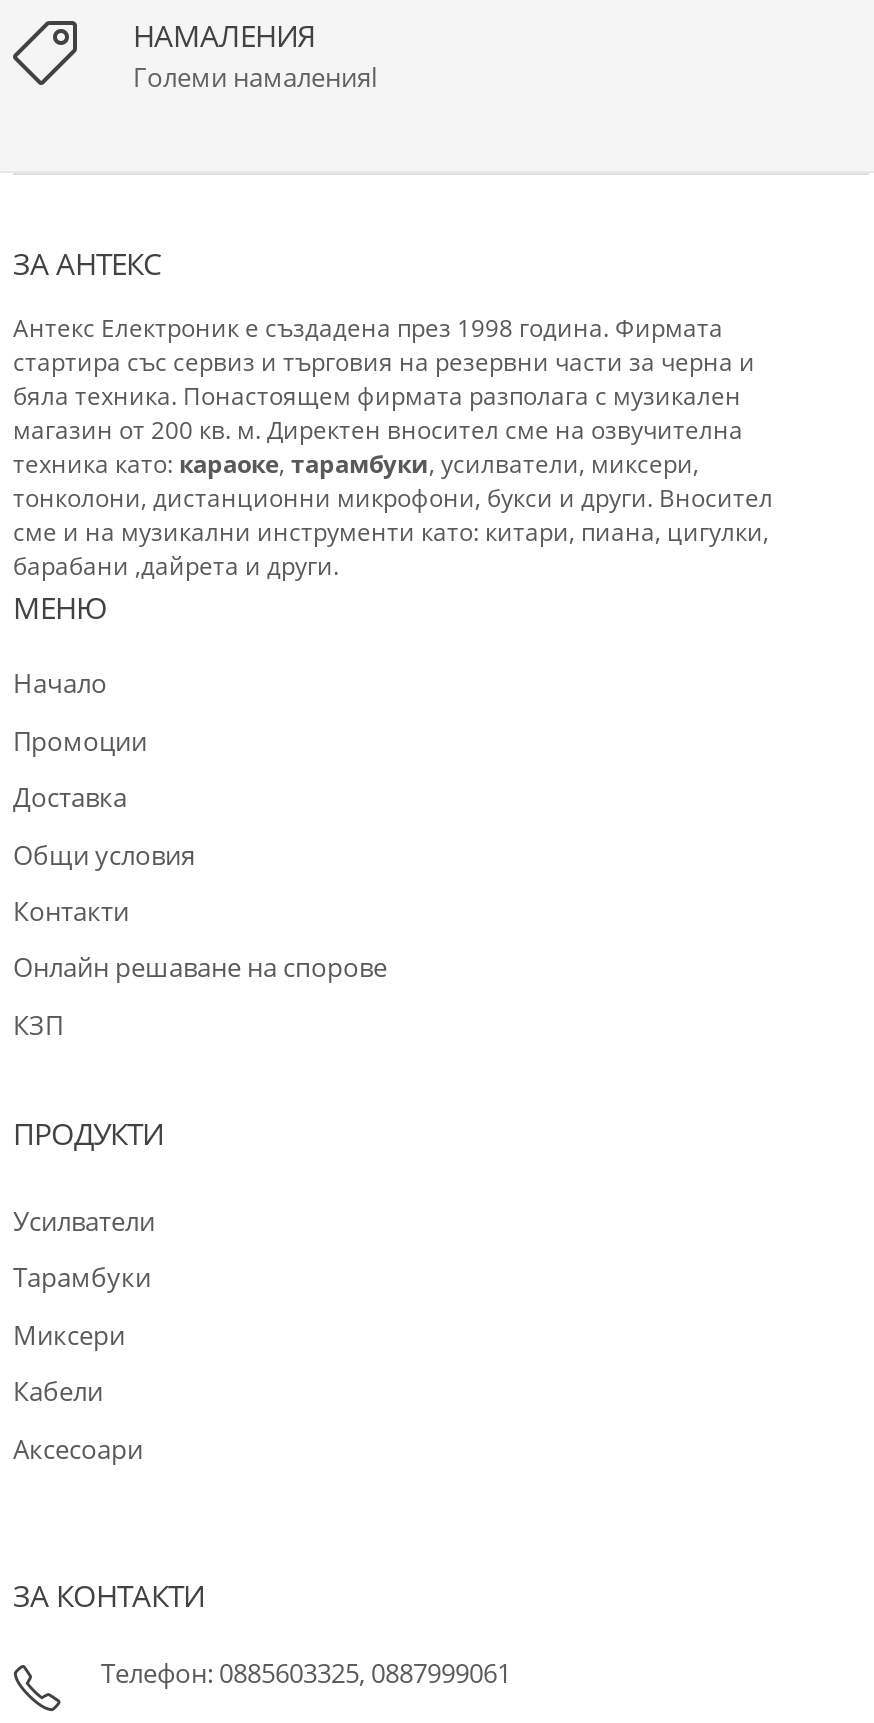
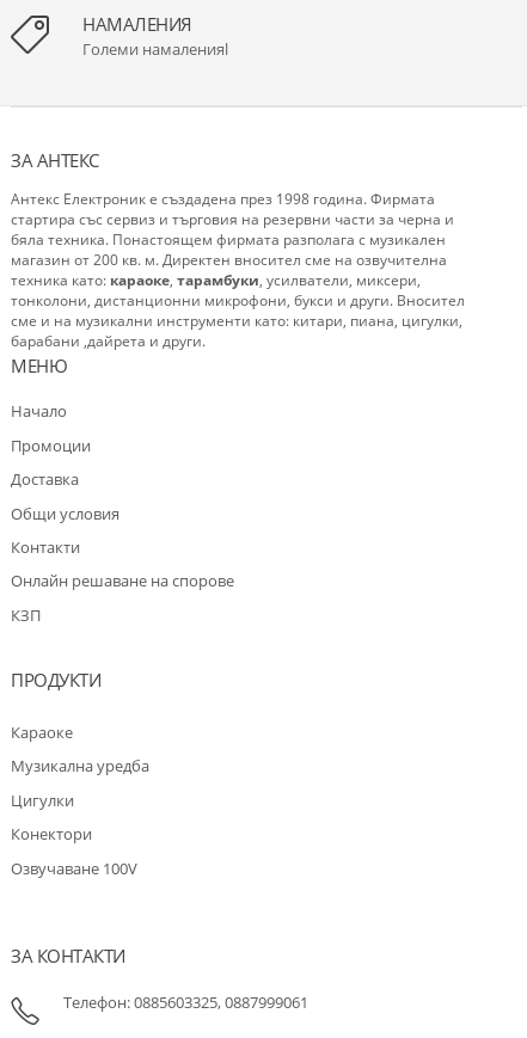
- Усилватели
+ Караоке

- Тарамбуки
+ Музикална уредба

- Миксери
+ Цигулки

- Кабели
+ Конектори

- Аксесоари
+ Озвучаване 100V
